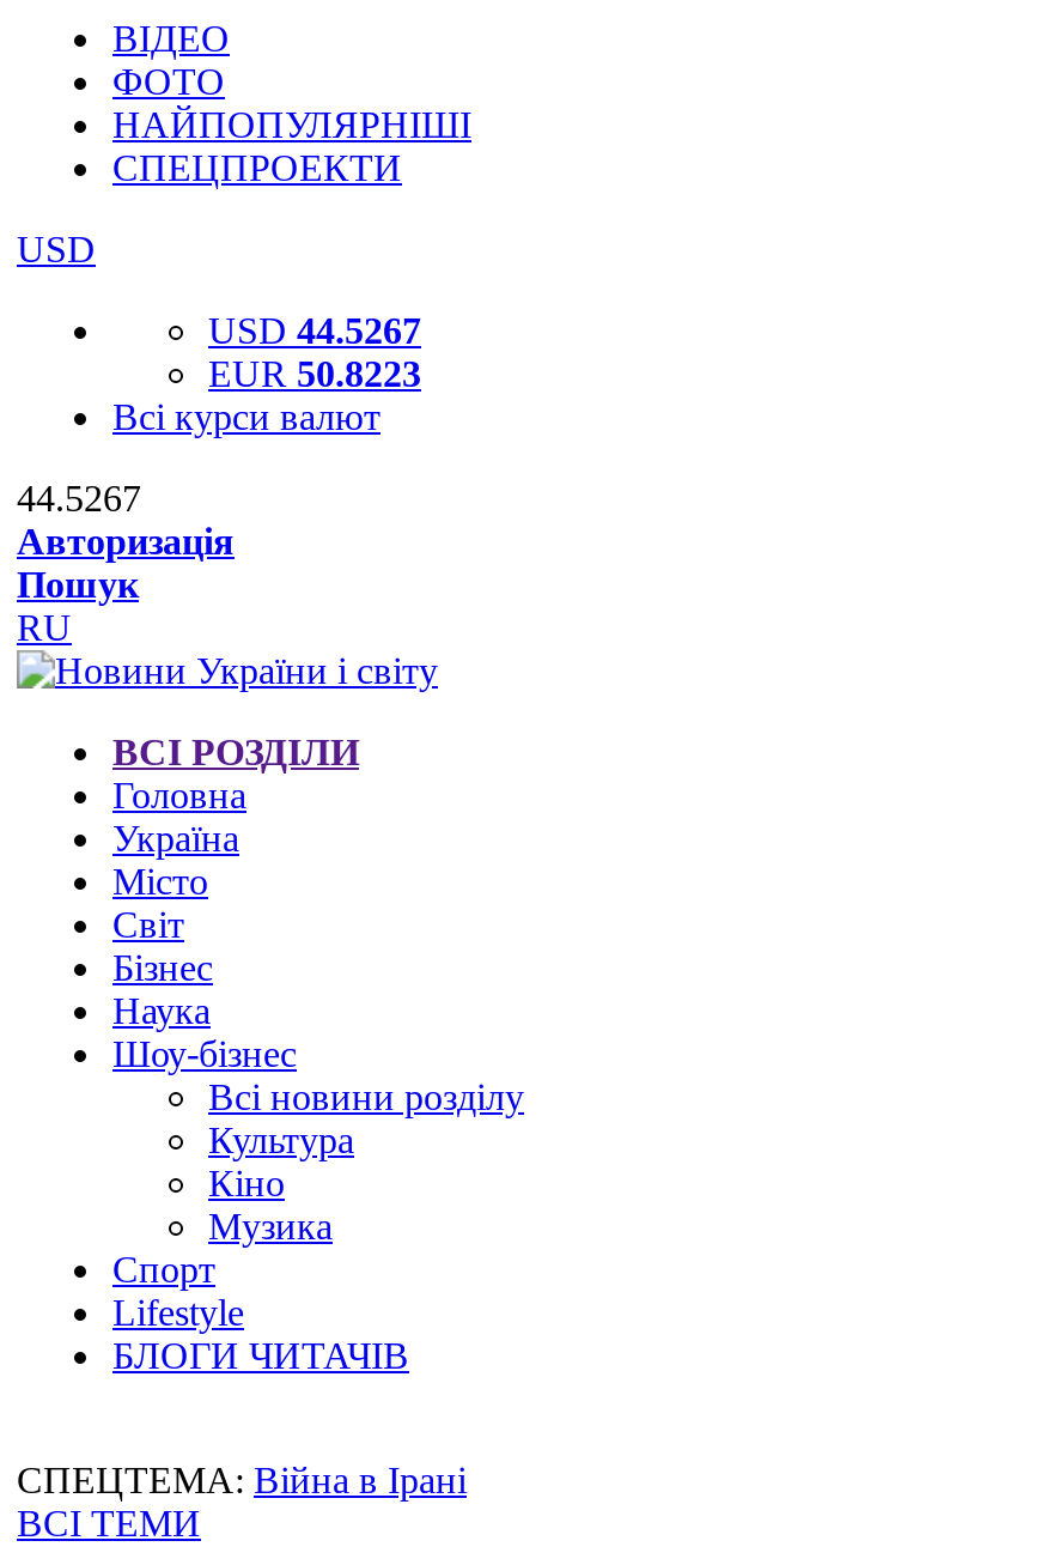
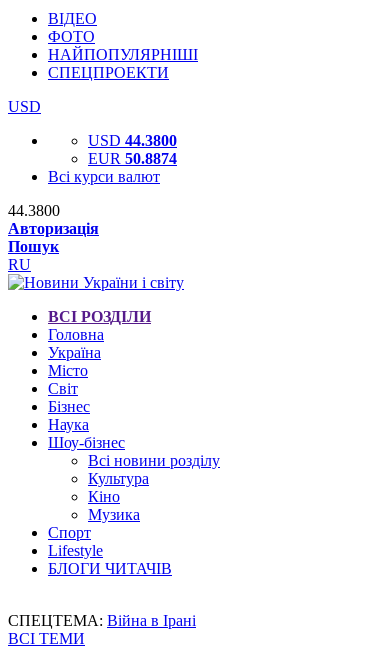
- USD 44.5267
+ USD 44.3800

- EUR 50.8223
+ EUR 50.8874

- 44.5267
+ 44.3800
